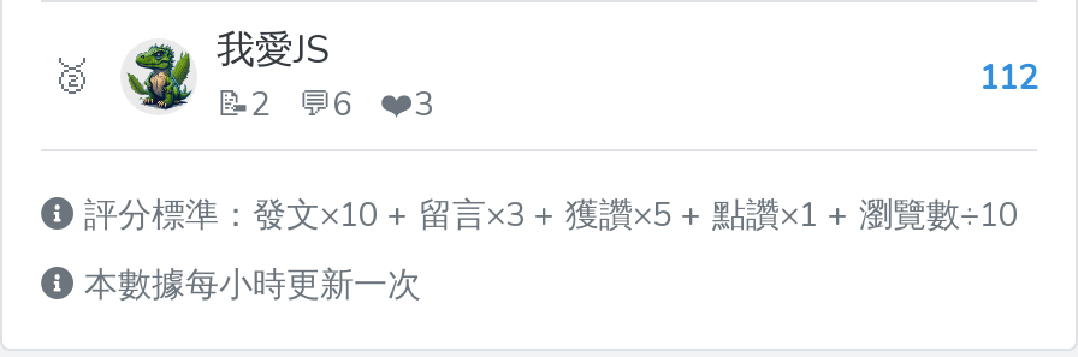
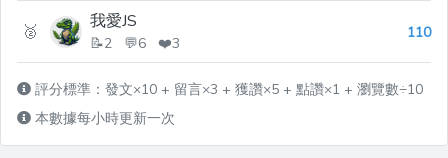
- 112
+ 110
